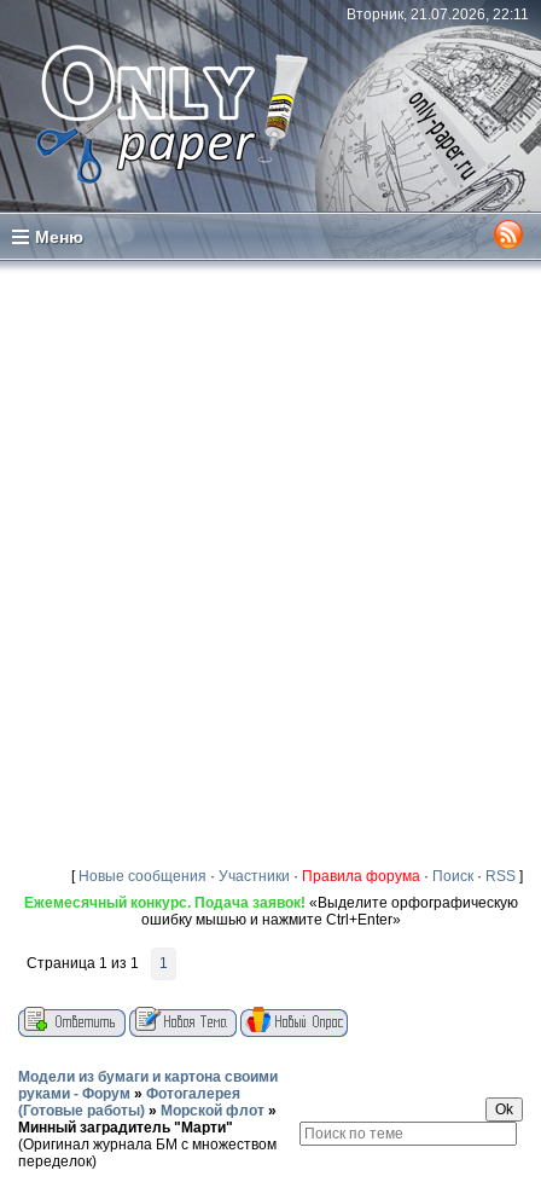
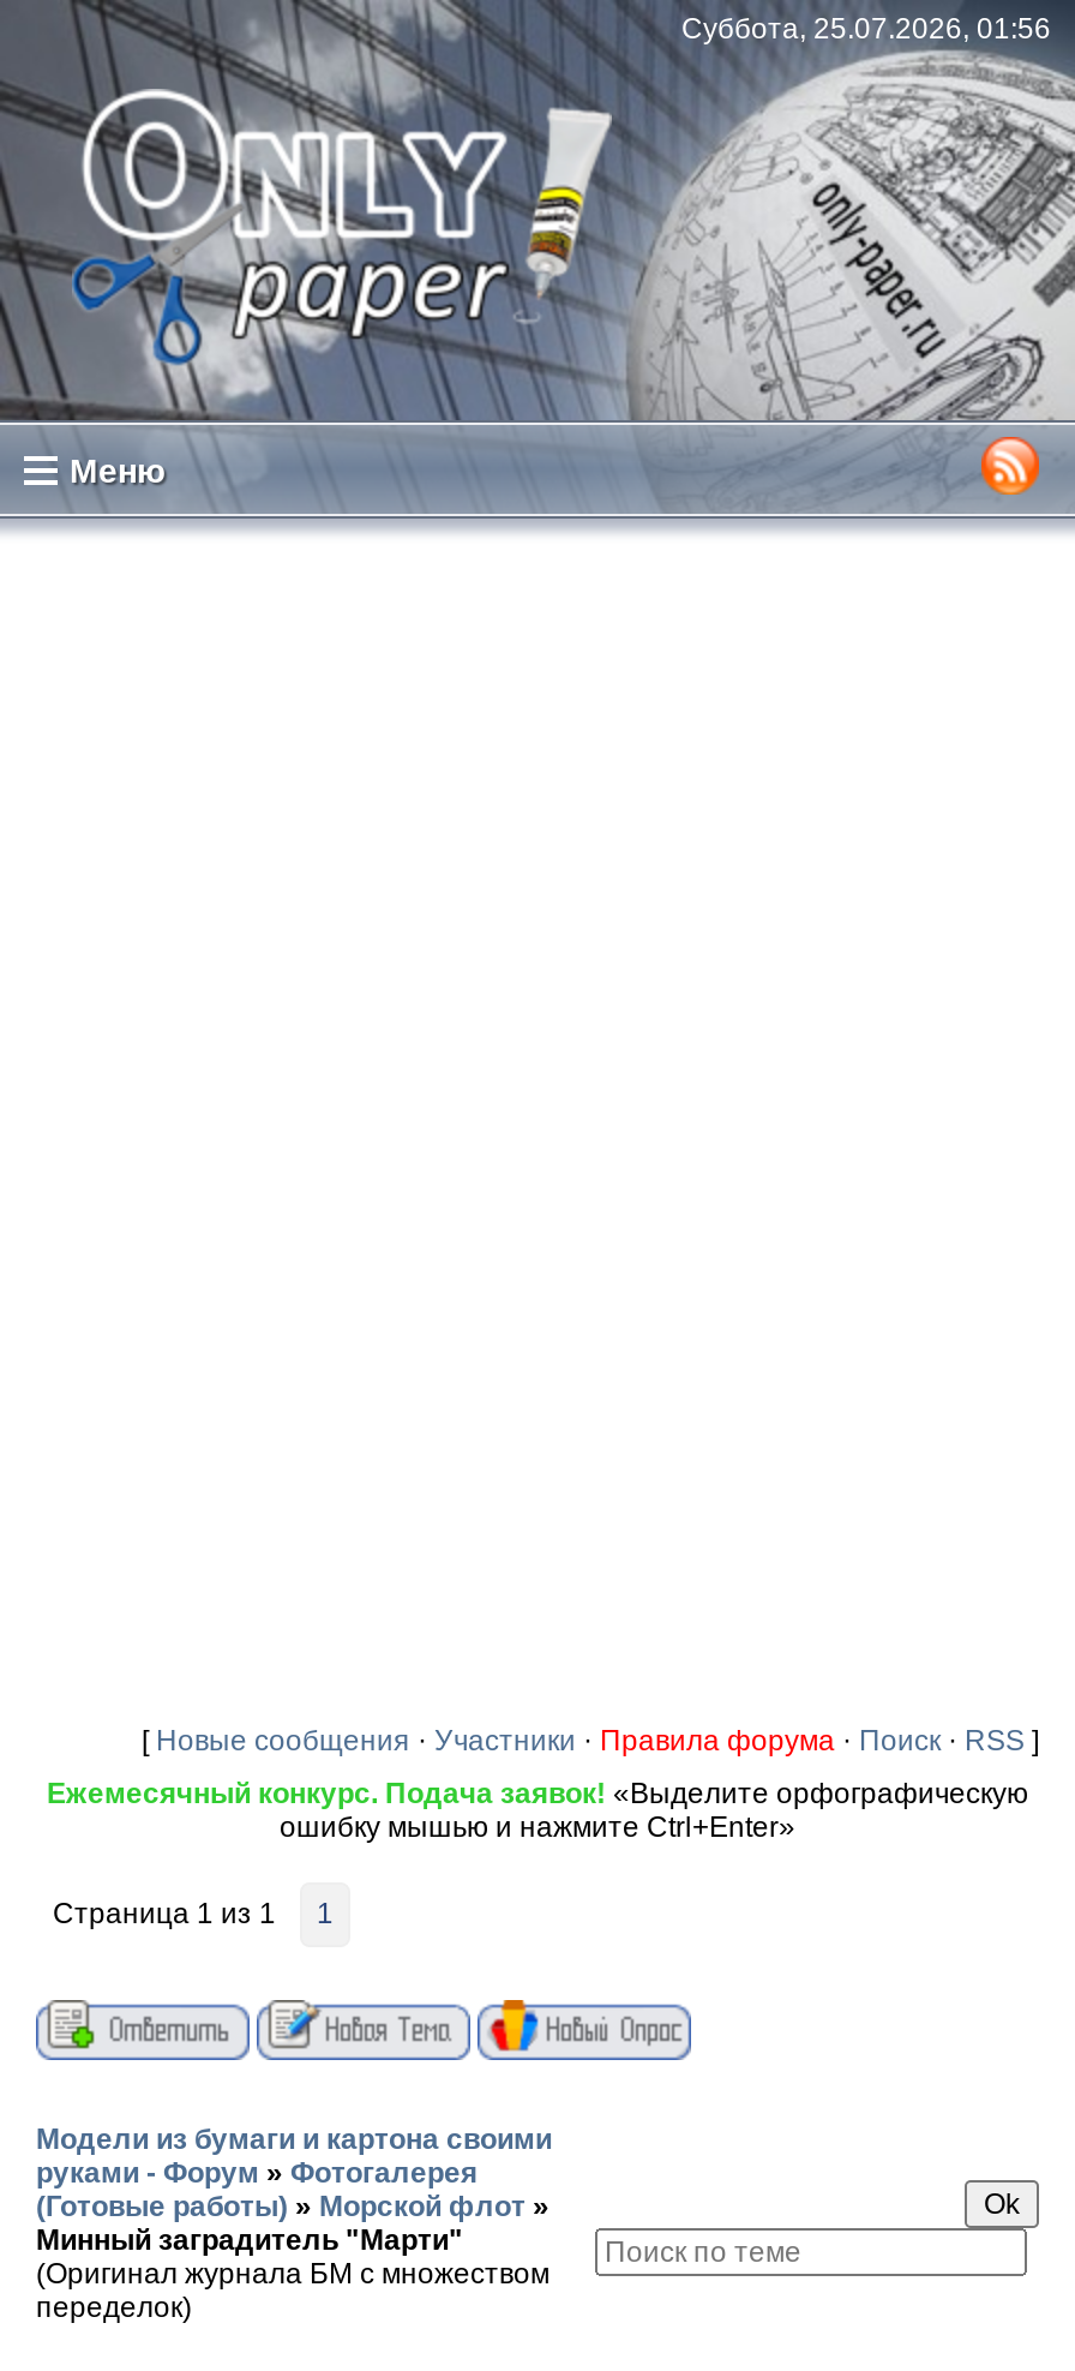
- Вторник, 21.07.2026, 22:11
+ Суббота, 25.07.2026, 01:56
